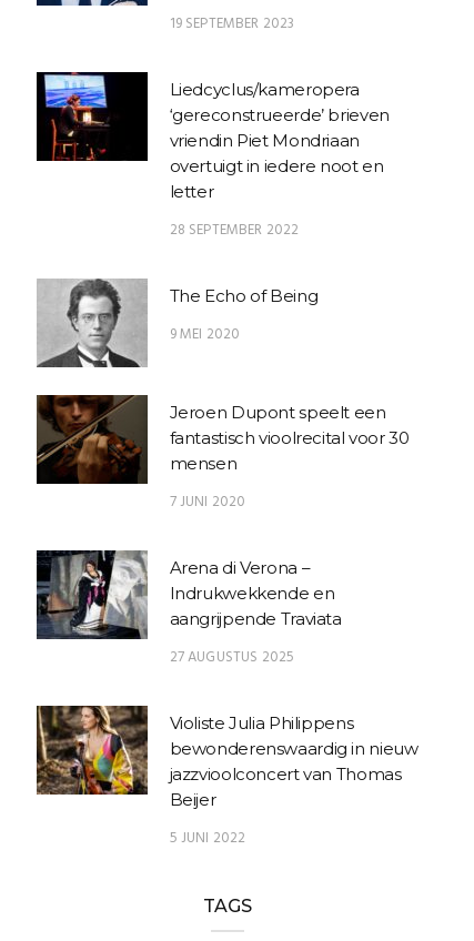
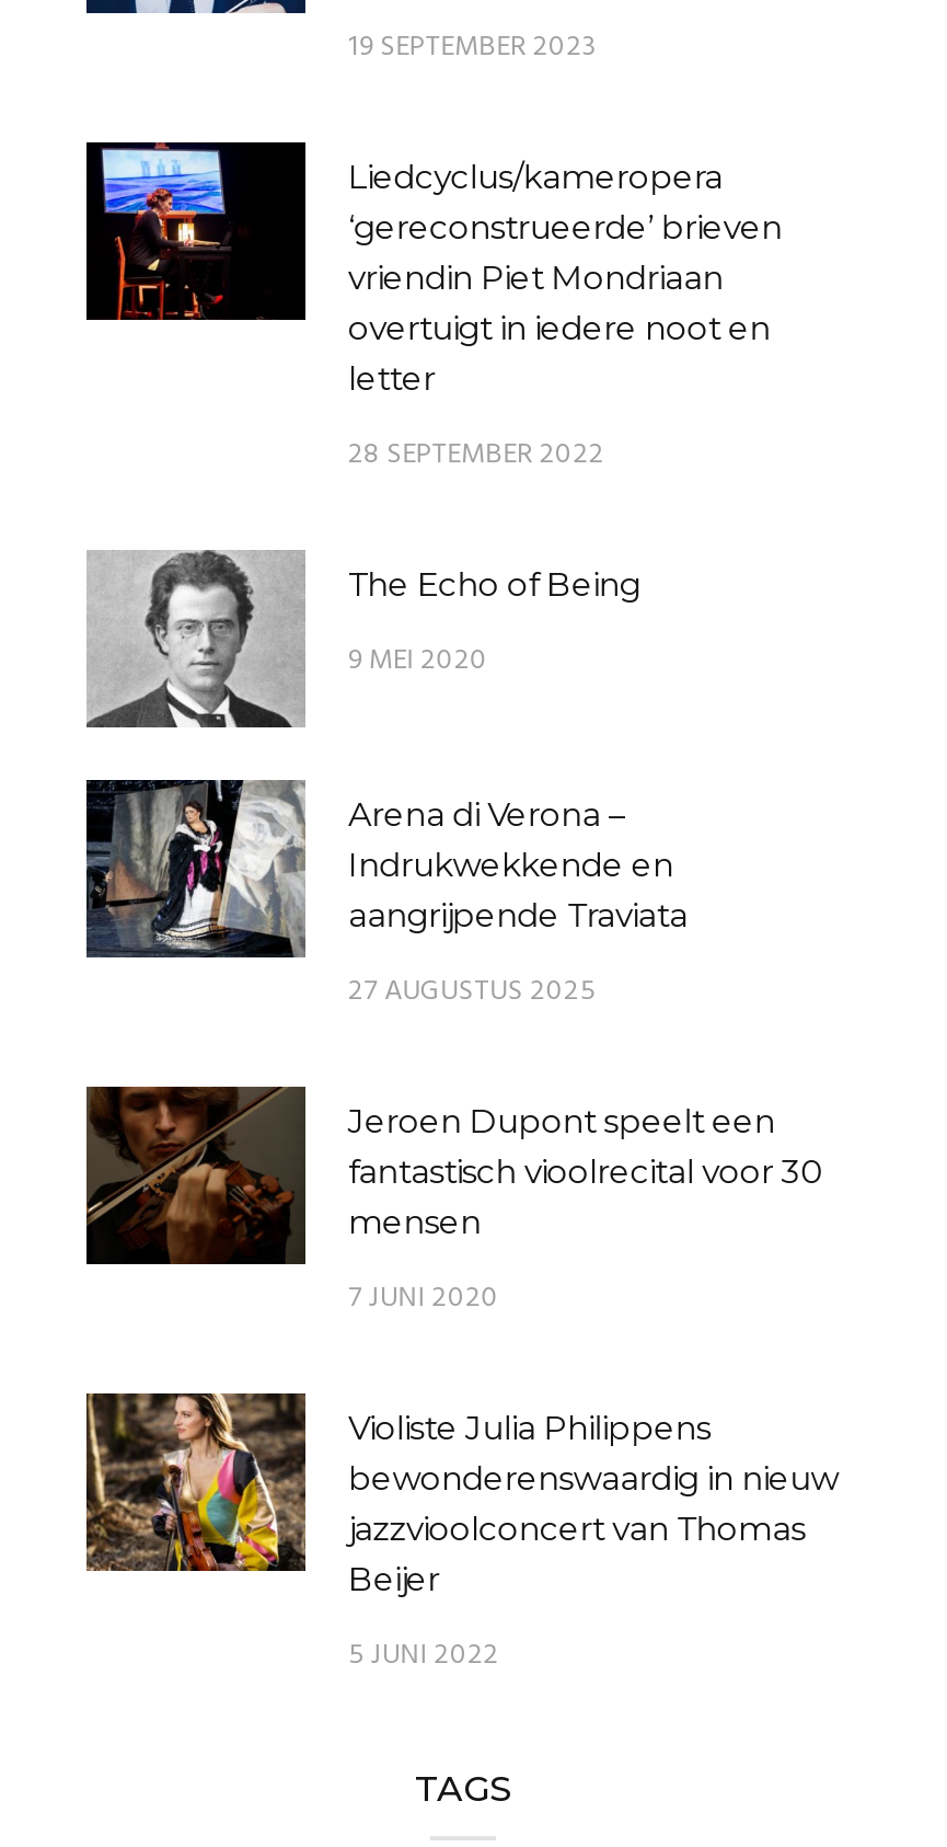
moved down: [image] | Jeroen Dupont speelt een | fantastisch vioolrecital voor 30 | mensen | 7 JUNI 2020

moved up: [image] | Arena di Verona – | Indrukwekkende en | aangrijpende Traviata | 27 AUGUSTUS 2025
